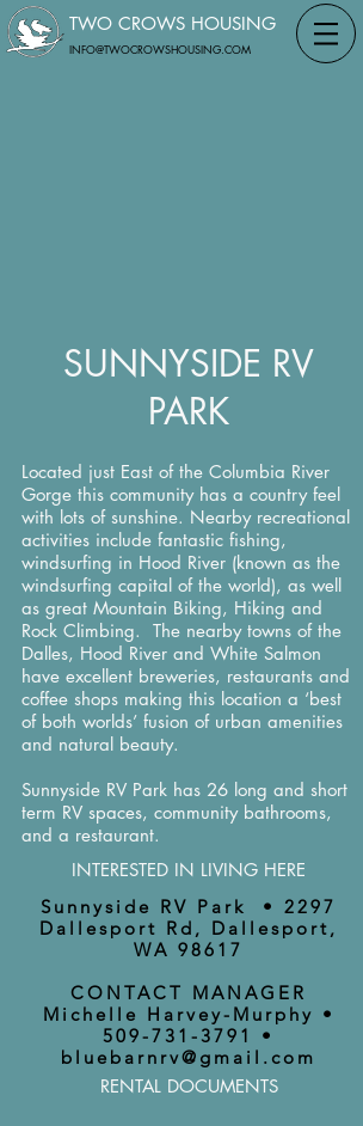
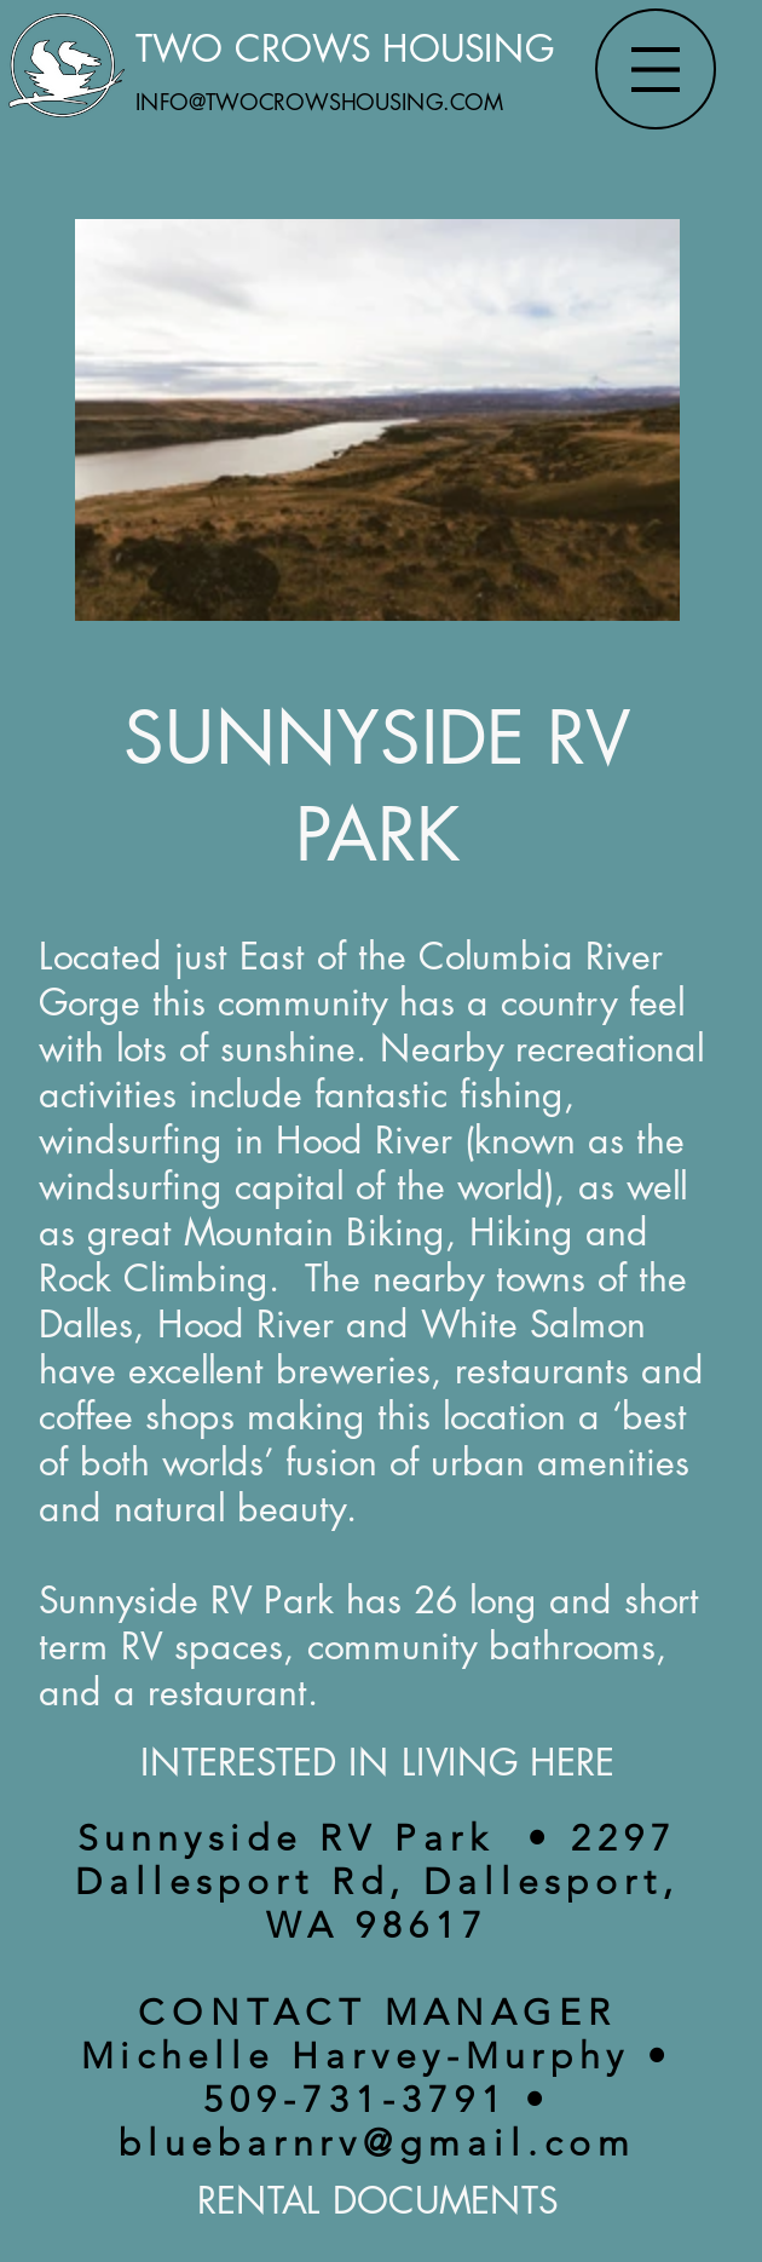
+ [image]
